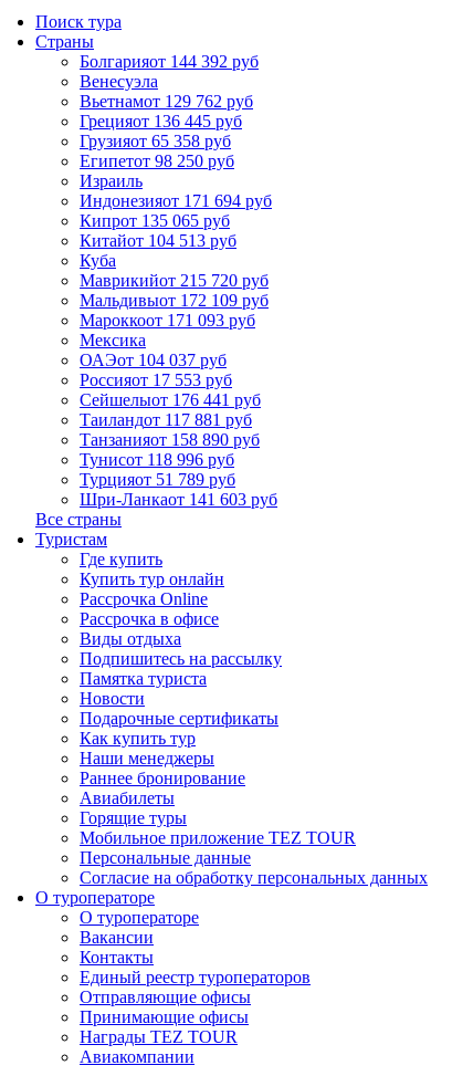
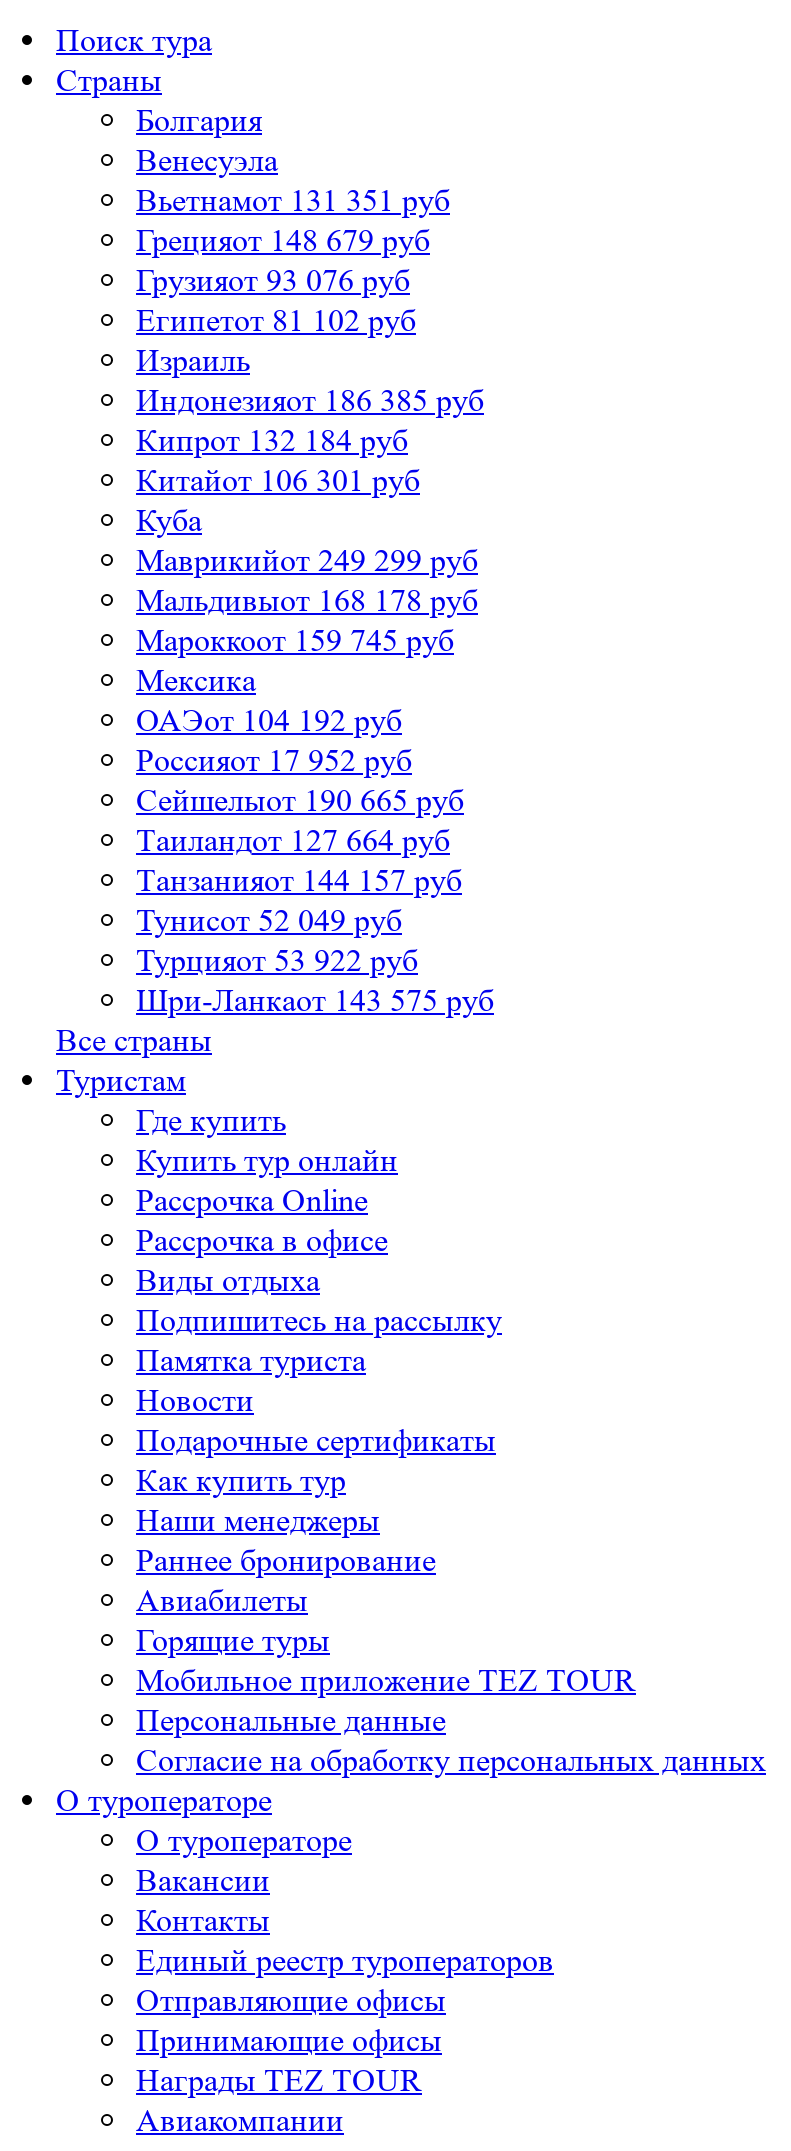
- Болгарияот 144 392 руб
+ Болгария

- Вьетнамот 129 762 руб
+ Вьетнамот 131 351 руб

- Грецияот 136 445 руб
+ Грецияот 148 679 руб

- Грузияот 65 358 руб
+ Грузияот 93 076 руб

- Египетот 98 250 руб
+ Египетот 81 102 руб

- Индонезияот 171 694 руб
+ Индонезияот 186 385 руб

- Кипрот 135 065 руб
+ Кипрот 132 184 руб

- Китайот 104 513 руб
+ Китайот 106 301 руб

- Маврикийот 215 720 руб
+ Маврикийот 249 299 руб

- Мальдивыот 172 109 руб
+ Мальдивыот 168 178 руб

- Мароккоот 171 093 руб
+ Мароккоот 159 745 руб

- ОАЭот 104 037 руб
+ ОАЭот 104 192 руб

- Россияот 17 553 руб
+ Россияот 17 952 руб

- Сейшелыот 176 441 руб
+ Сейшелыот 190 665 руб

- Таиландот 117 881 руб
+ Таиландот 127 664 руб

- Танзанияот 158 890 руб
+ Танзанияот 144 157 руб

- Тунисот 118 996 руб
+ Тунисот 52 049 руб

- Турцияот 51 789 руб
+ Турцияот 53 922 руб

- Шри-Ланкаот 141 603 руб
+ Шри-Ланкаот 143 575 руб
